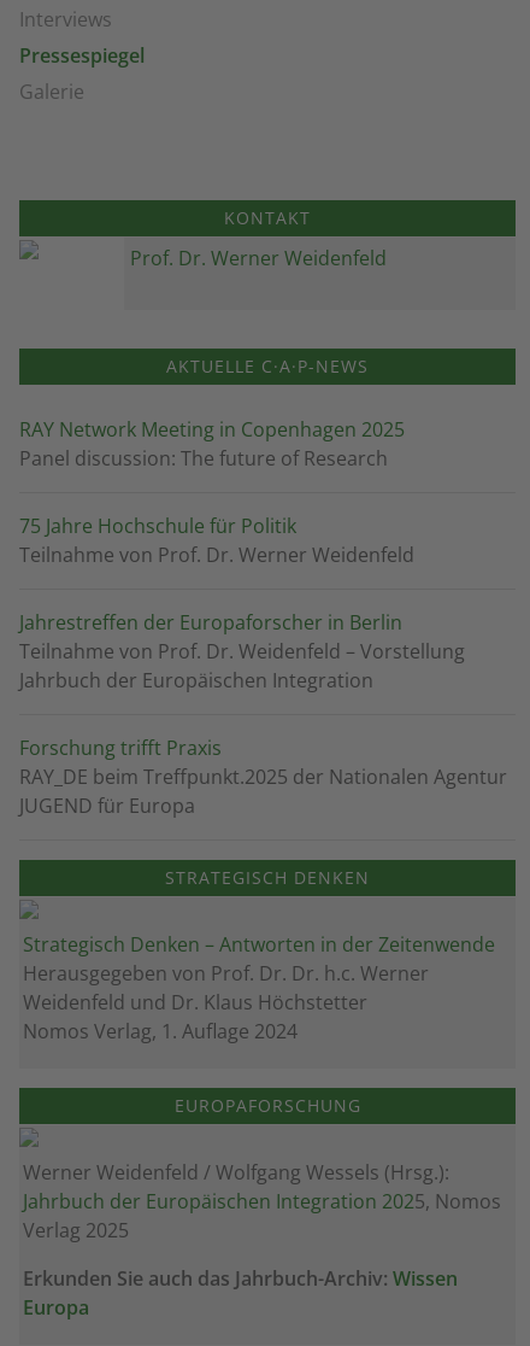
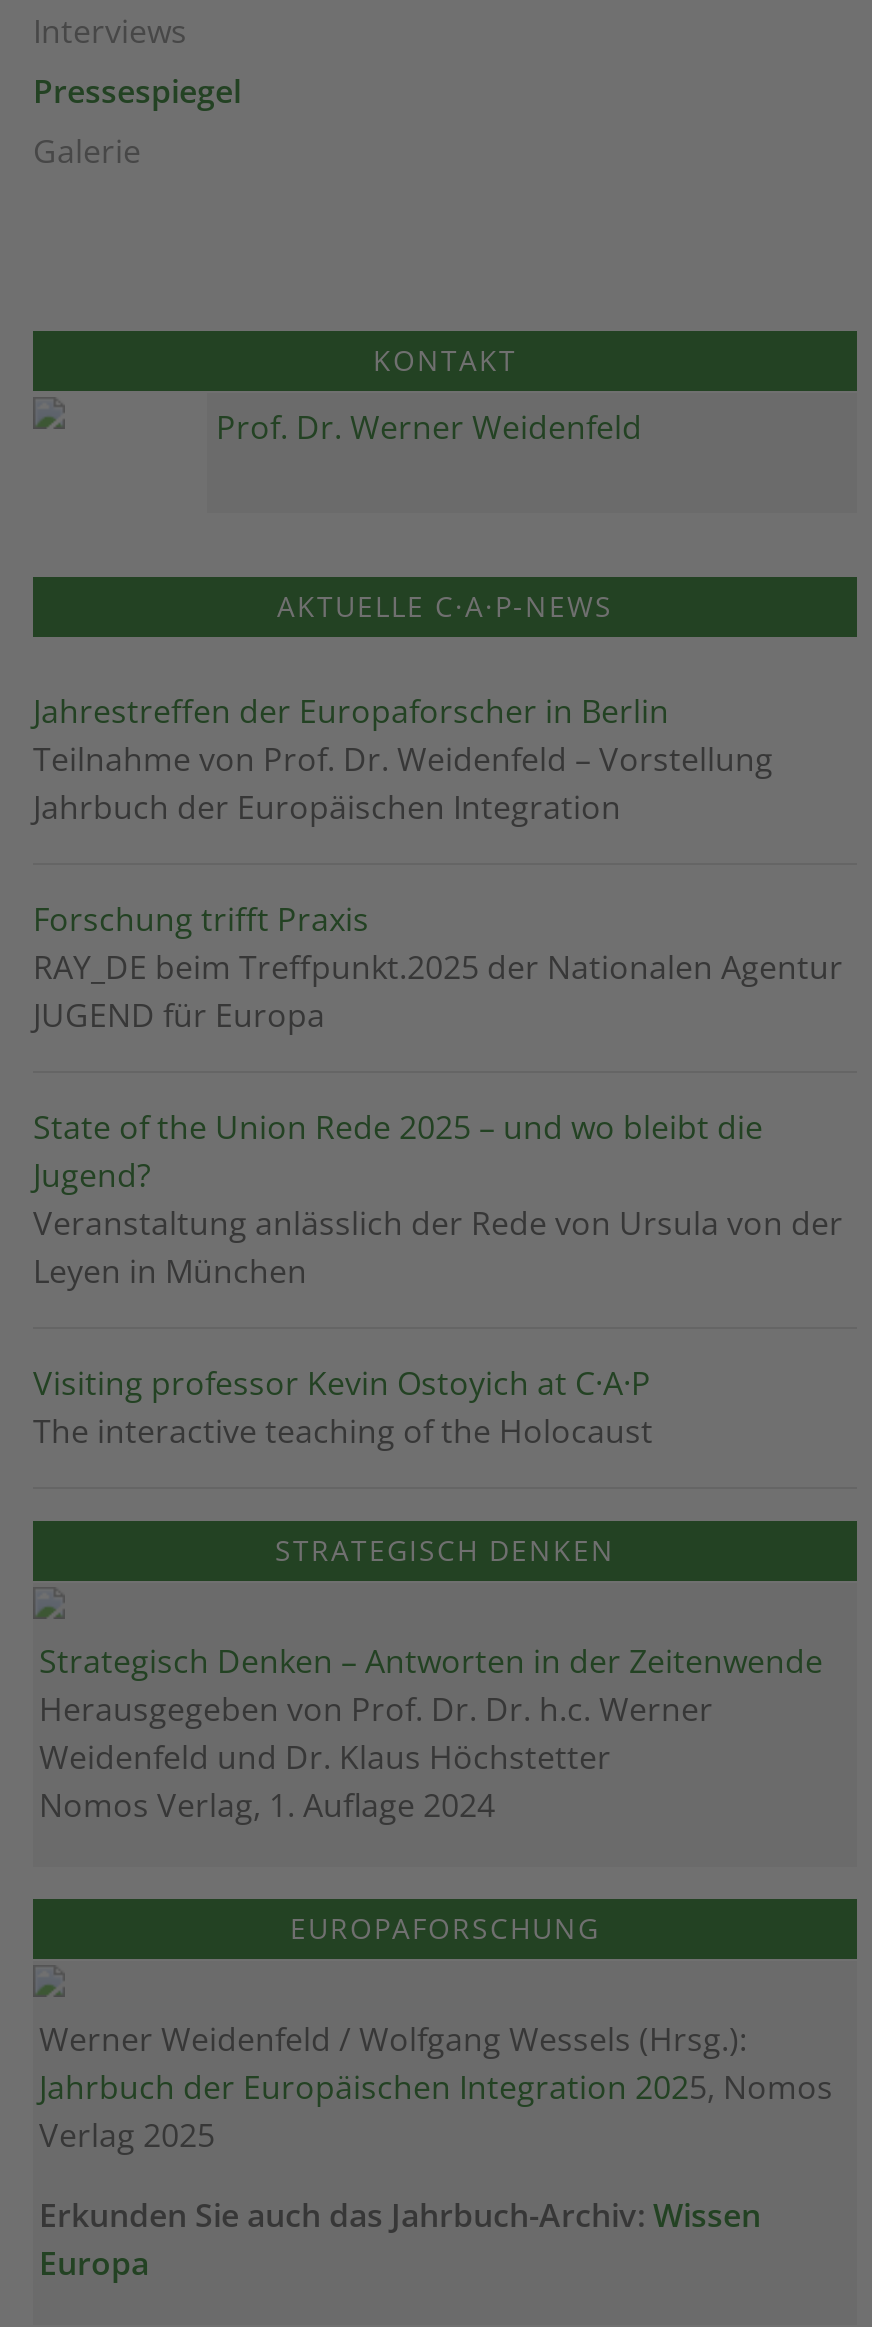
- RAY Network Meeting in Copenhagen 2025
- Panel discussion: The future of Research
- 75 Jahre Hochschule für Politik
- Teilnahme von Prof. Dr. Werner Weidenfeld

moved up: Jahrestreffen der Europaforscher in Berlin | Teilnahme von Prof. Dr. Weidenfeld – Vorstellung | Jahrbuch der Europäischen Integration | Forschung trifft Praxis | RAY_DE beim Treffpunkt.2025 der Nationalen Agentur | JUGEND für Europa

+ State of the Union Rede 2025 – und wo bleibt die
+ Jugend?
+ Veranstaltung anlässlich der Rede von Ursula von der
+ Leyen in München
+ Visiting professor Kevin Ostoyich at C·A·P
+ The interactive teaching of the Holocaust
